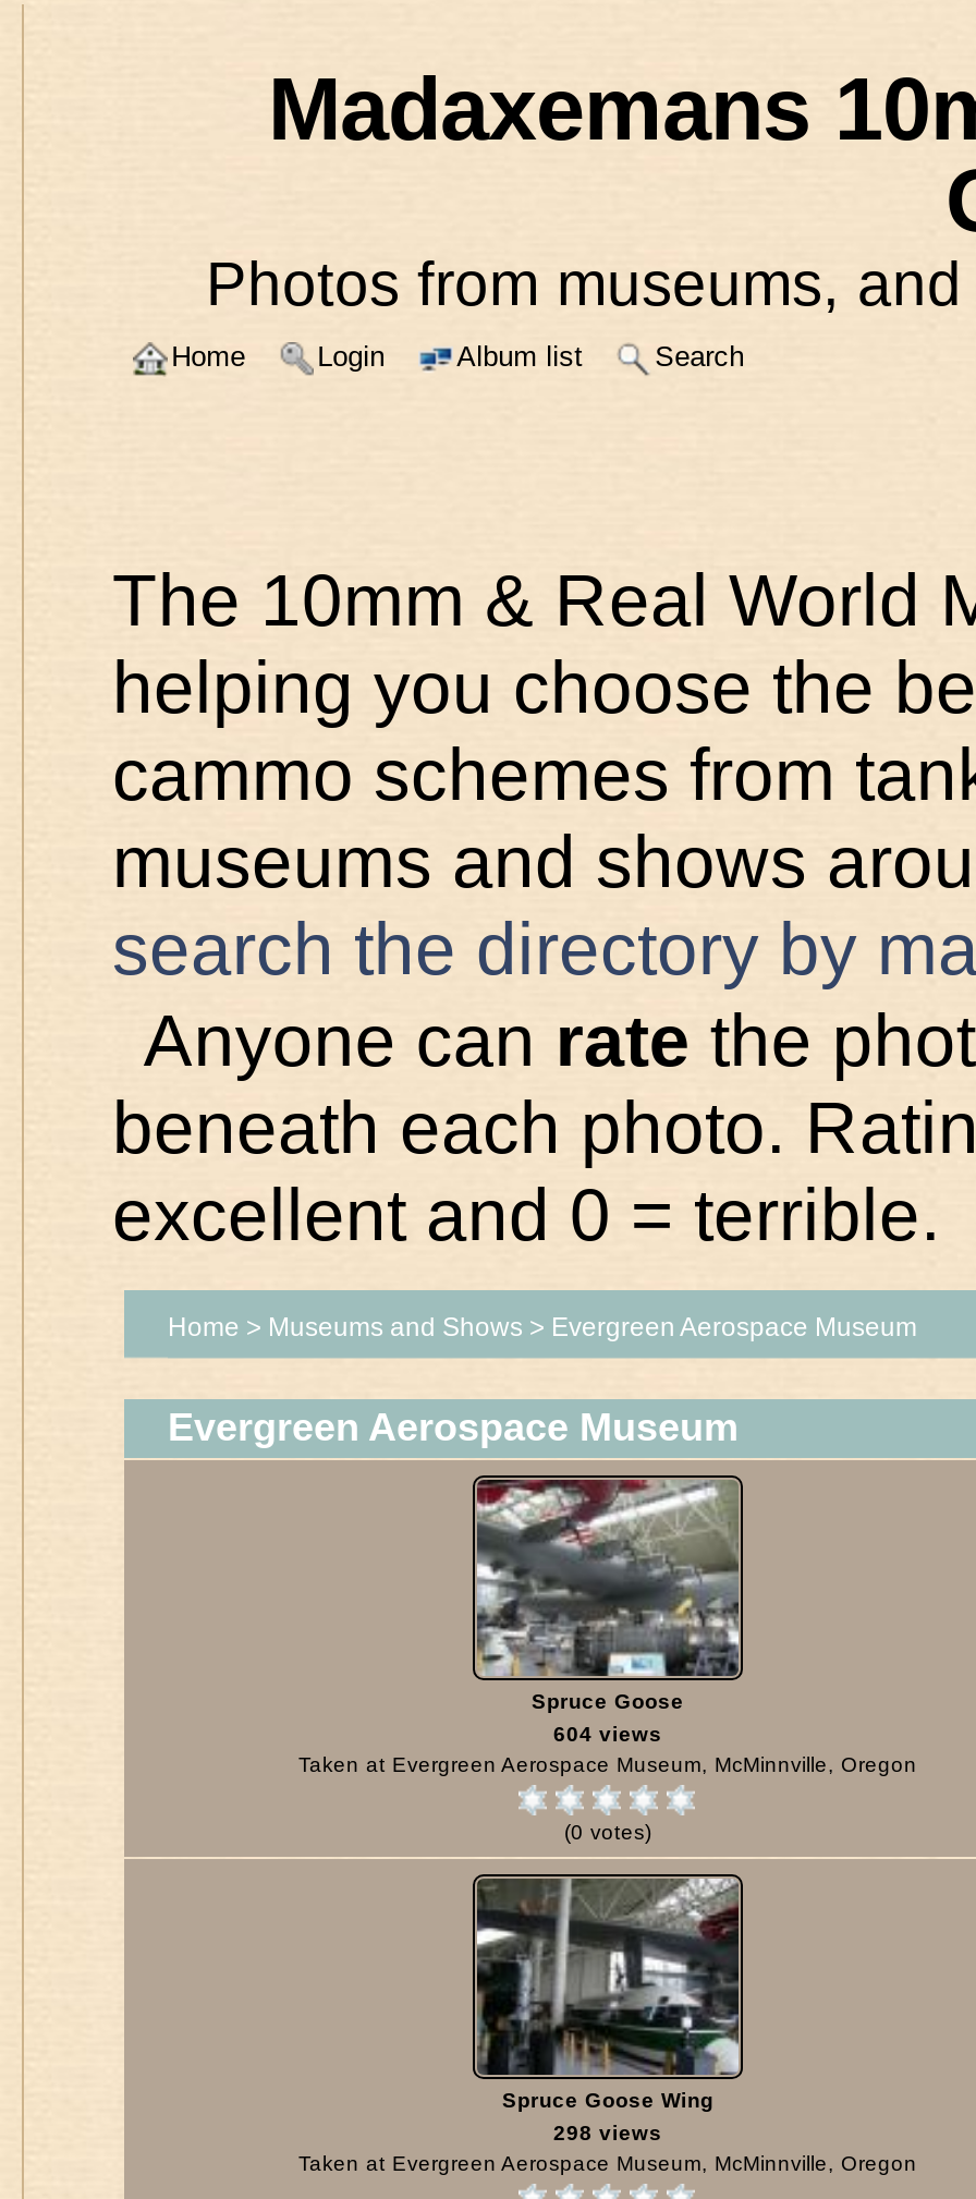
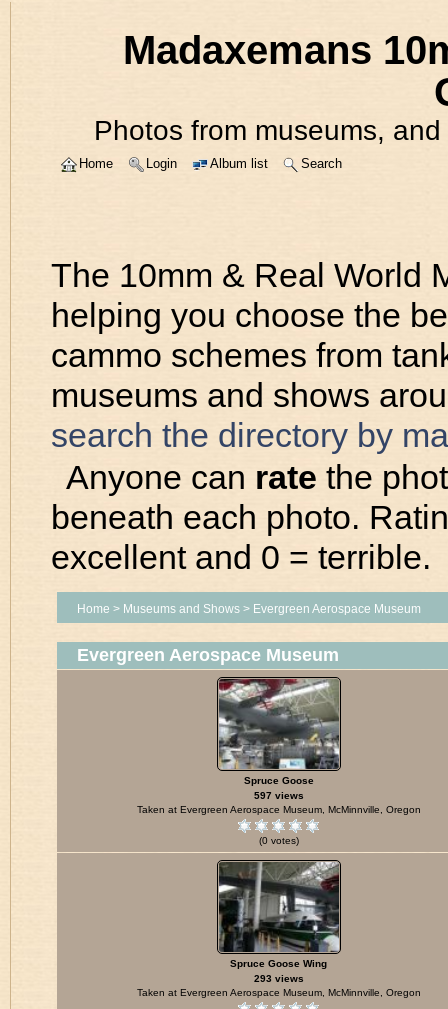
- 604 views
+ 597 views

- 298 views
+ 293 views
